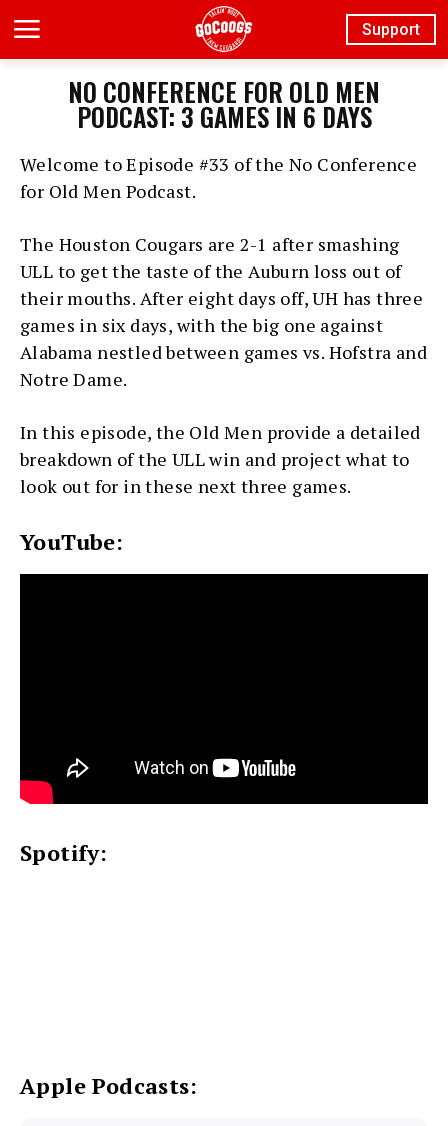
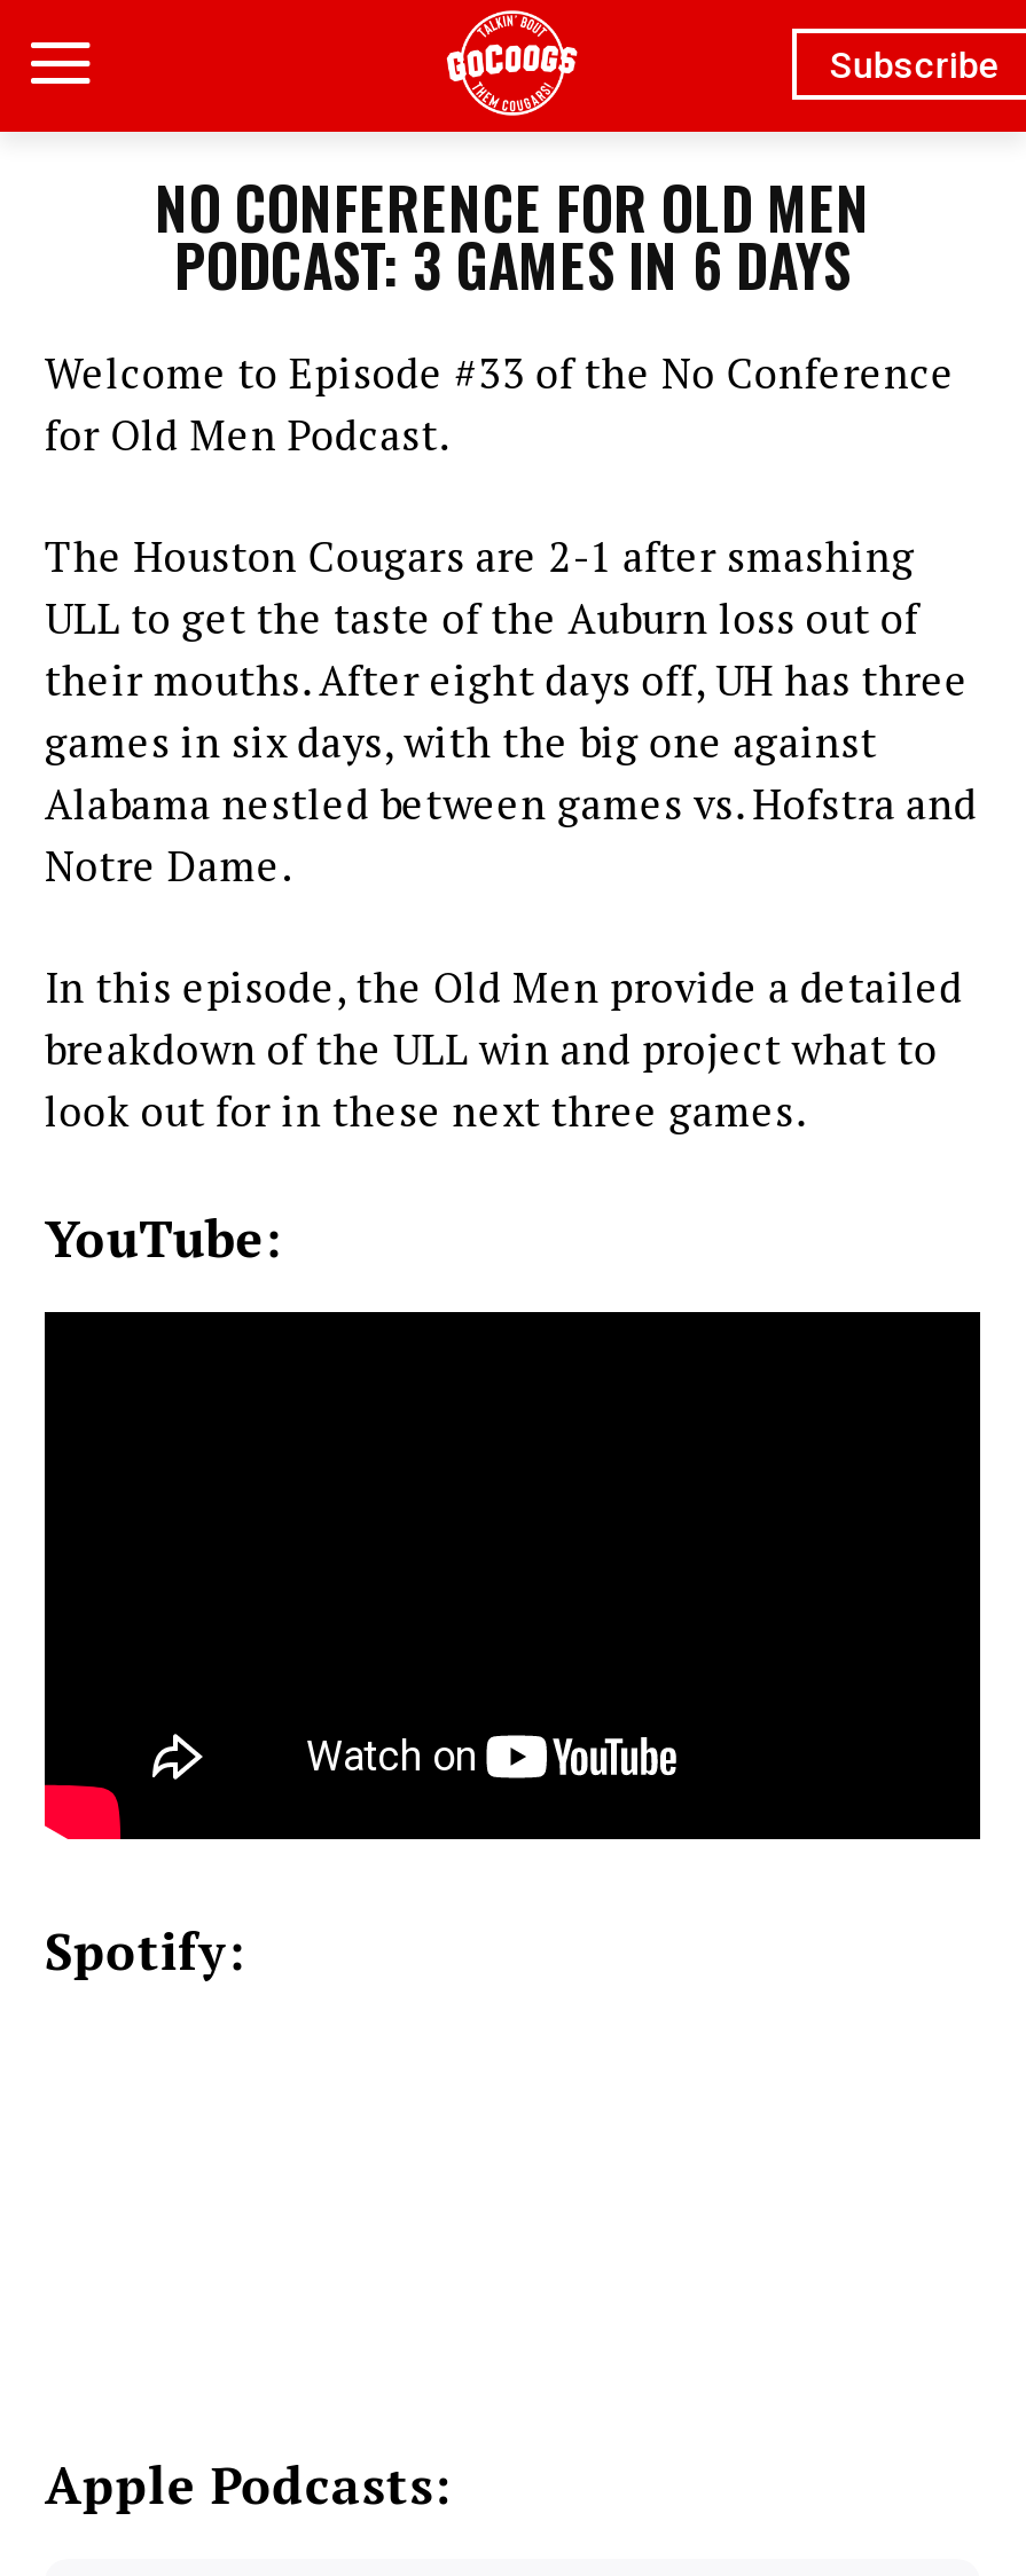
- Support
+ Subscribe
